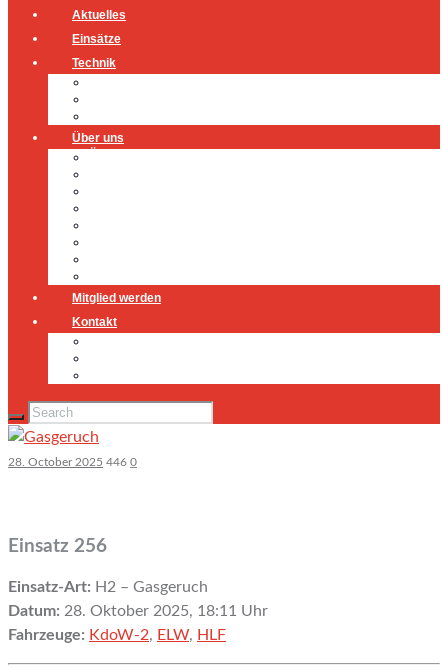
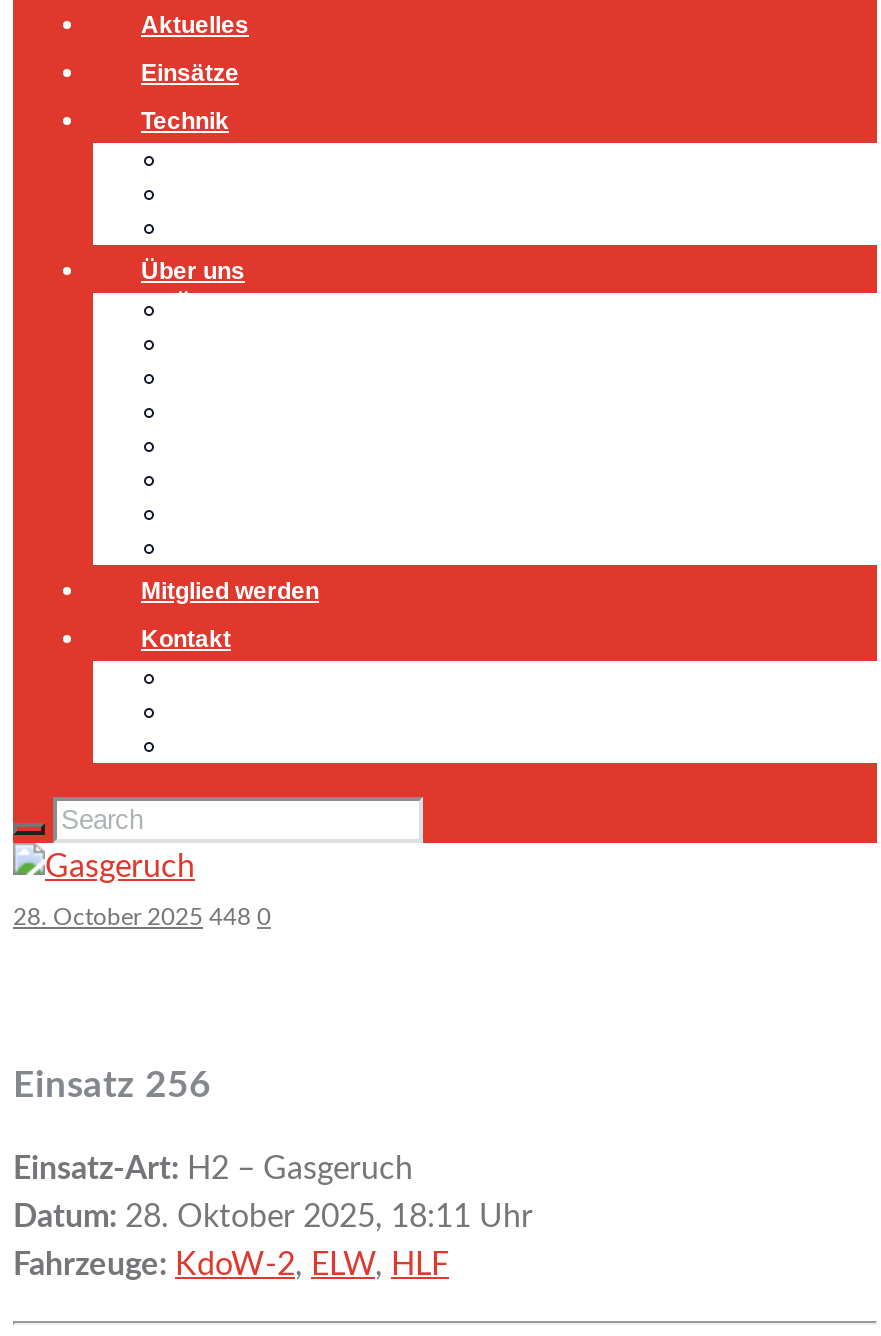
- 28. October 2025 446 0
+ 28. October 2025 448 0
